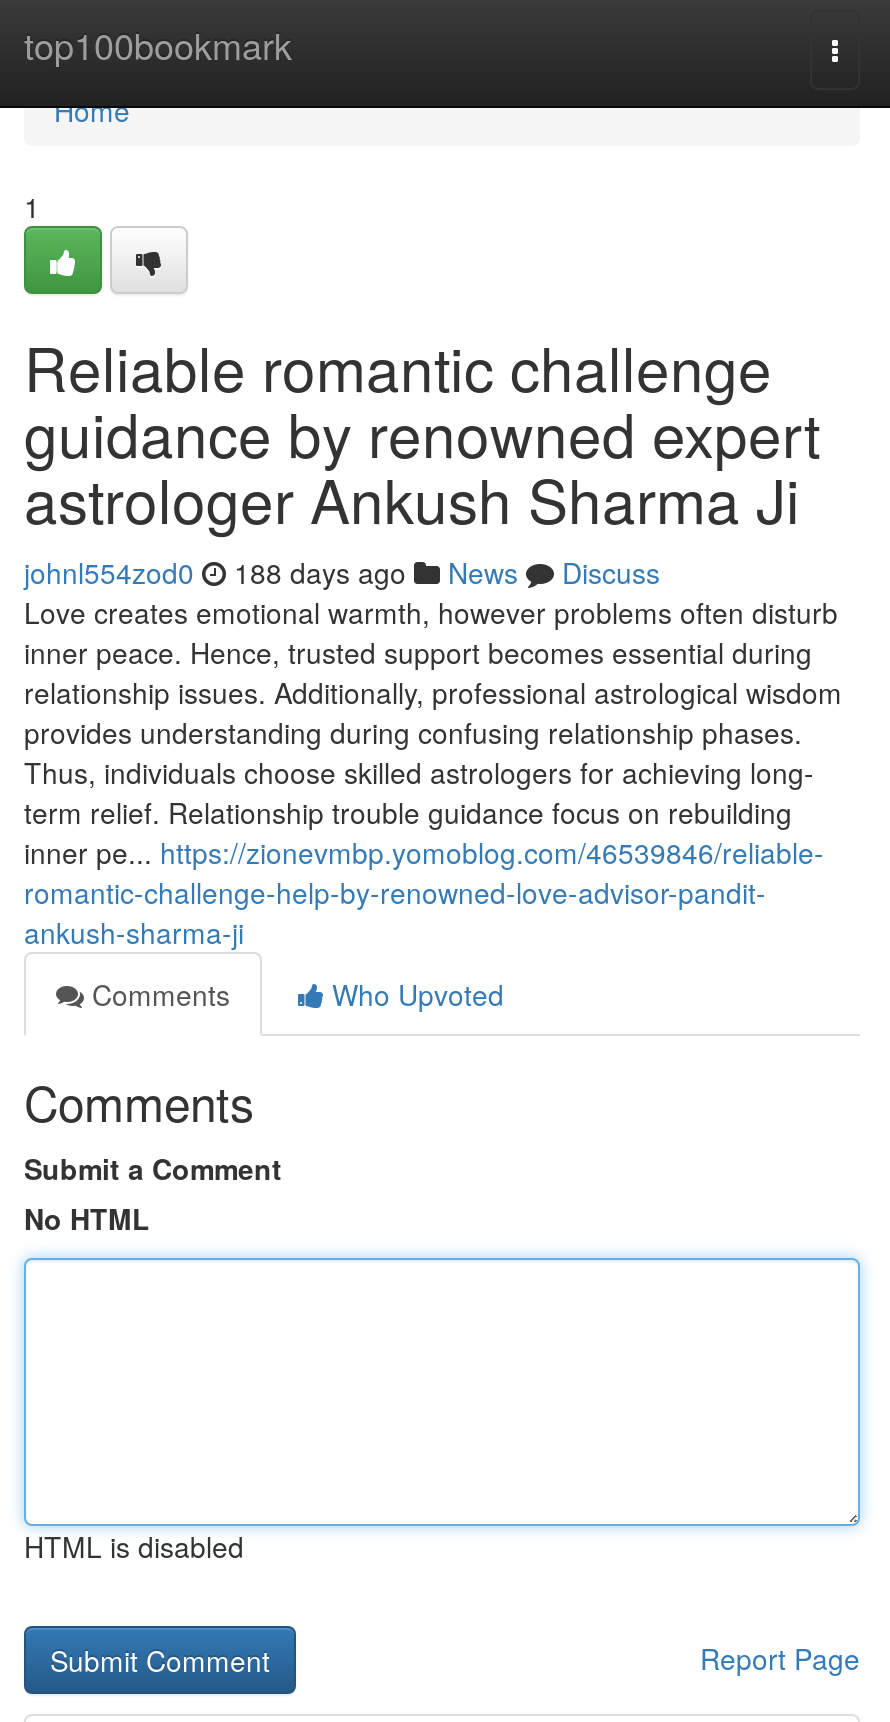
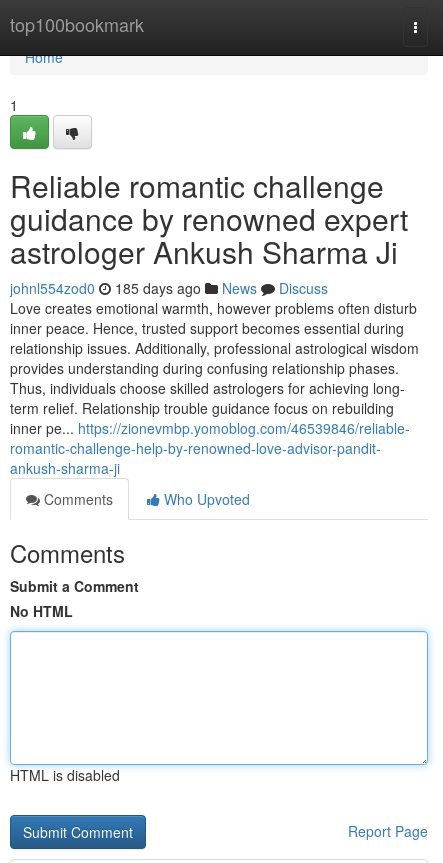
- johnl554zod0 188 days ago News Discuss
+ johnl554zod0 185 days ago News Discuss
